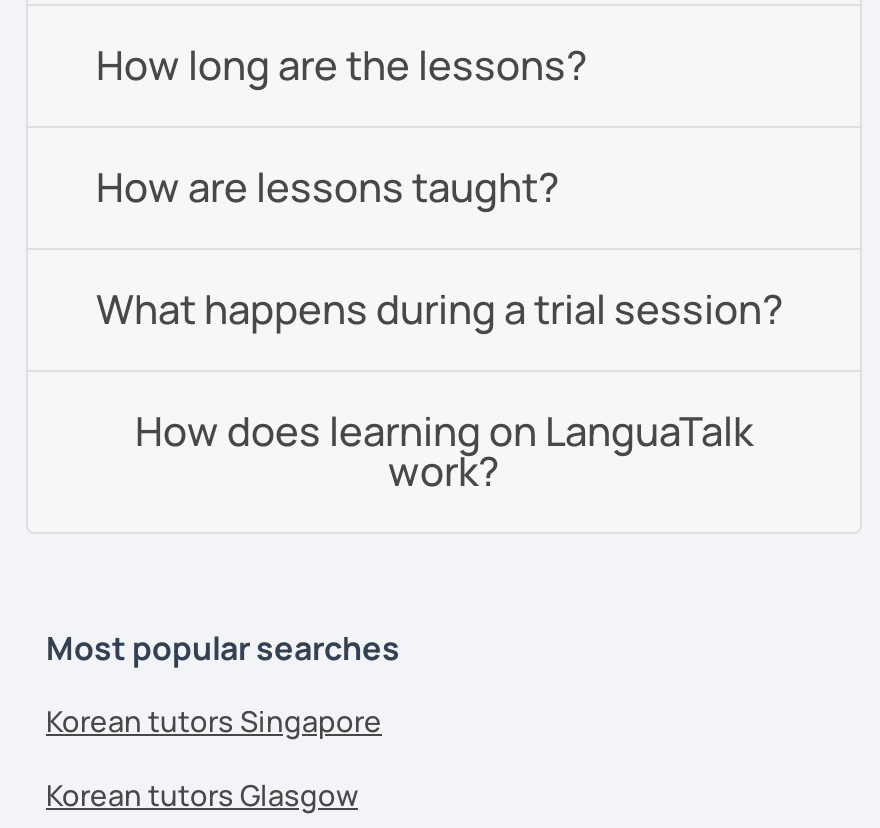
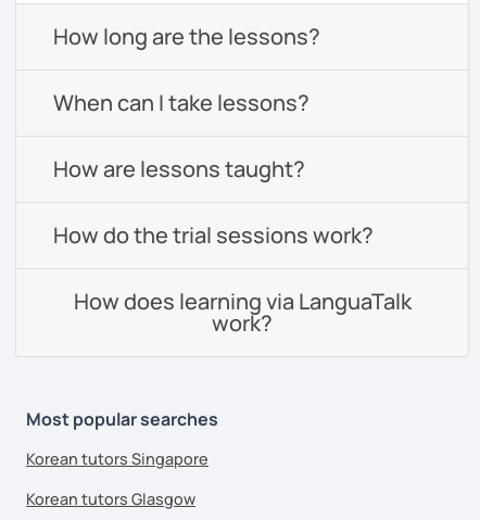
+ When can I take lessons?

- What happens during a trial session?
+ How do the trial sessions work?

- How does learning on LanguaTalk
+ How does learning via LanguaTalk
